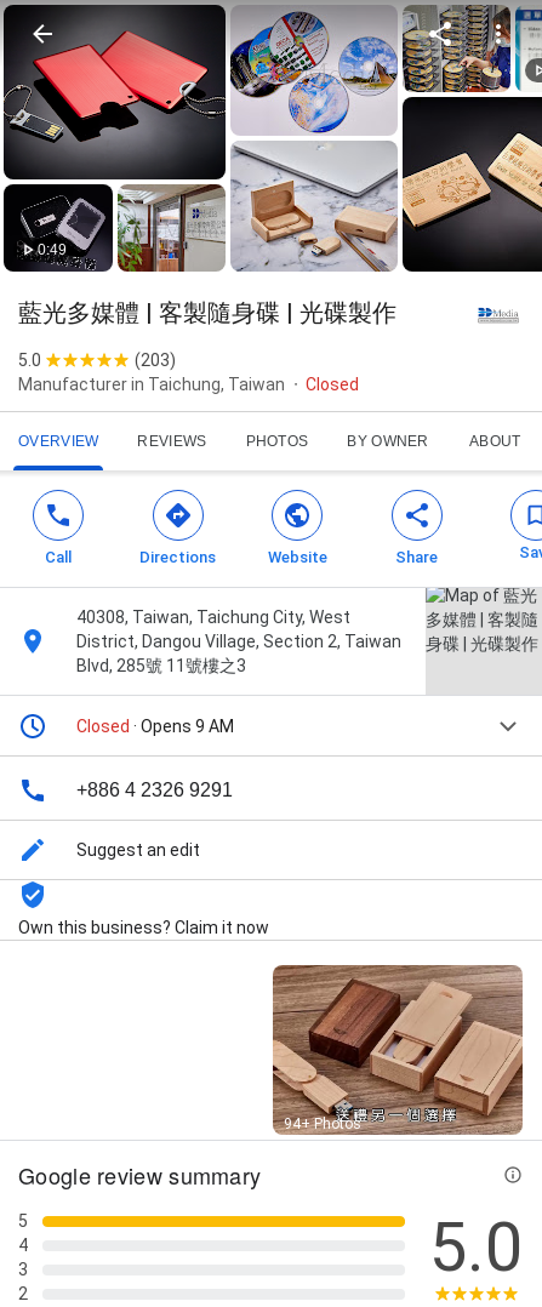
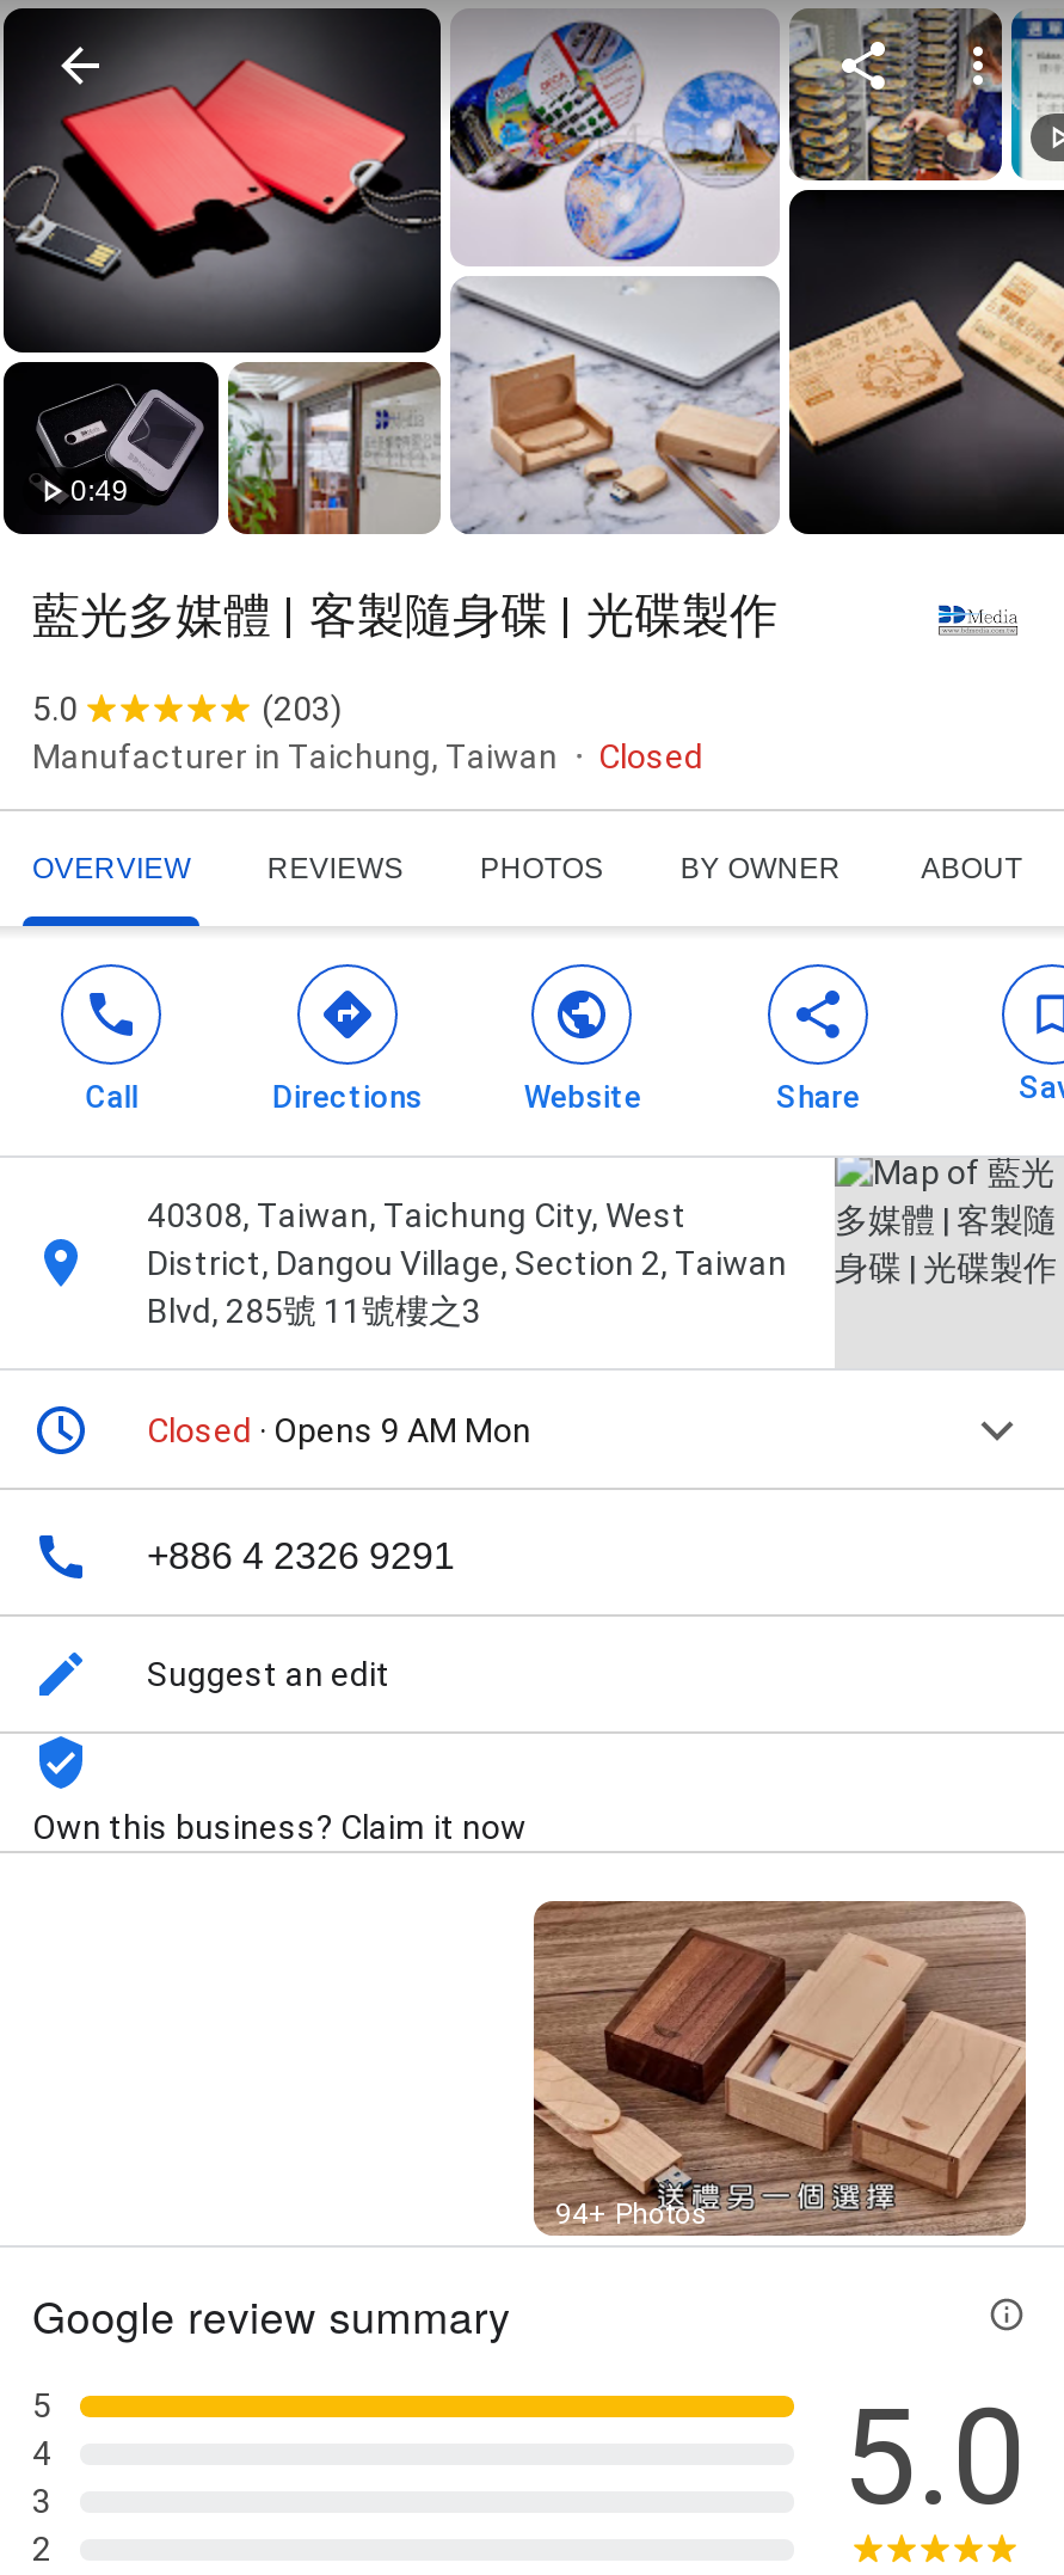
- Closed · Opens 9 AM
+ Closed · Opens 9 AM Mon
